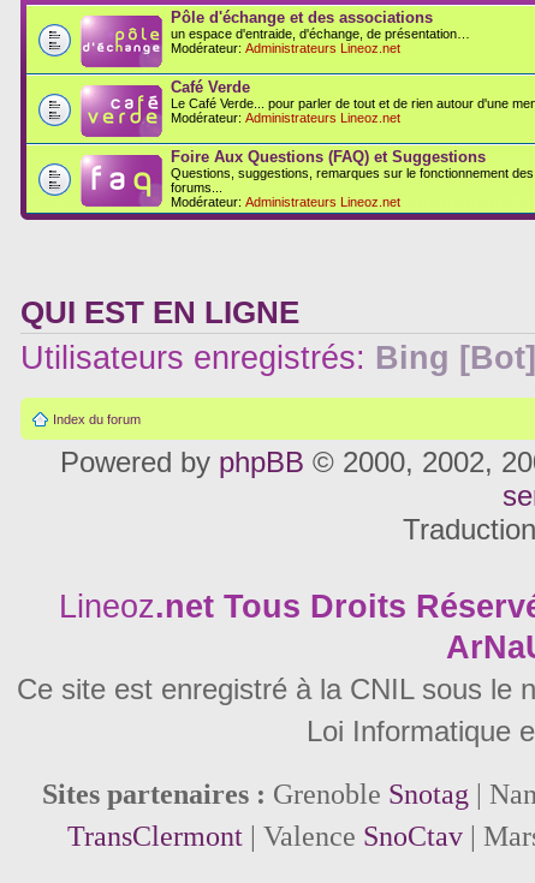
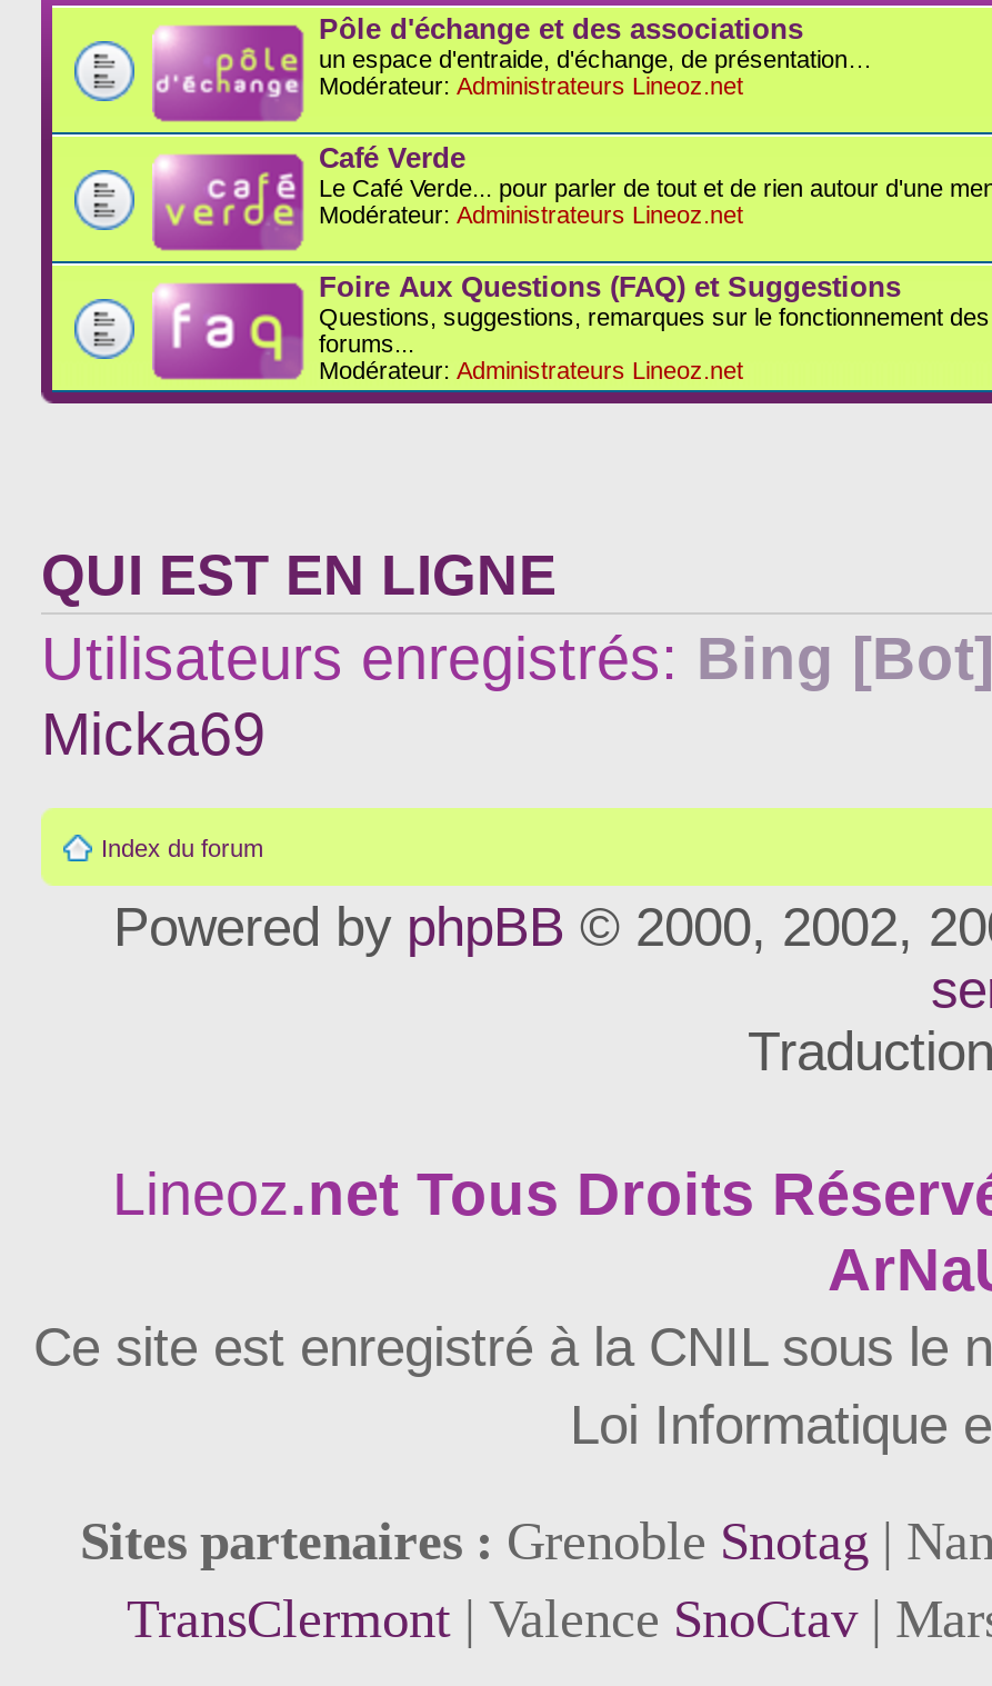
+ Micka69
